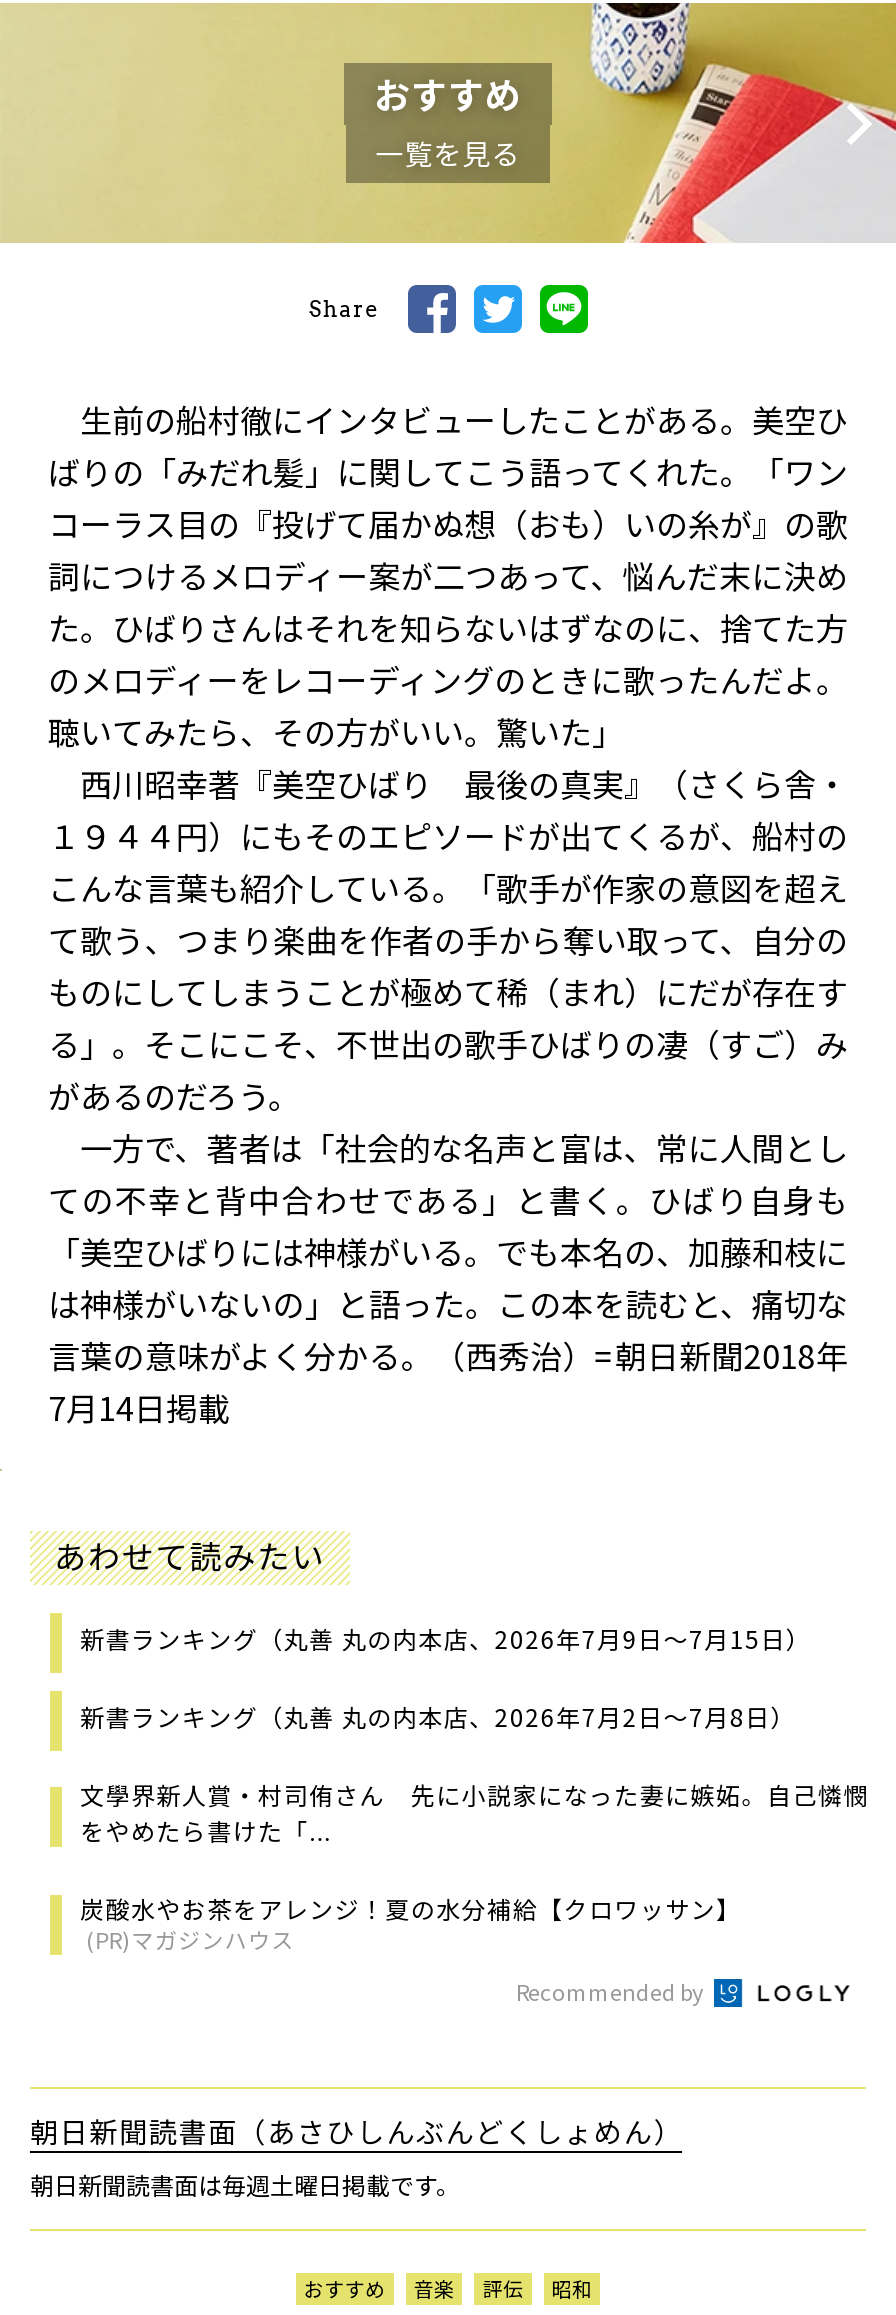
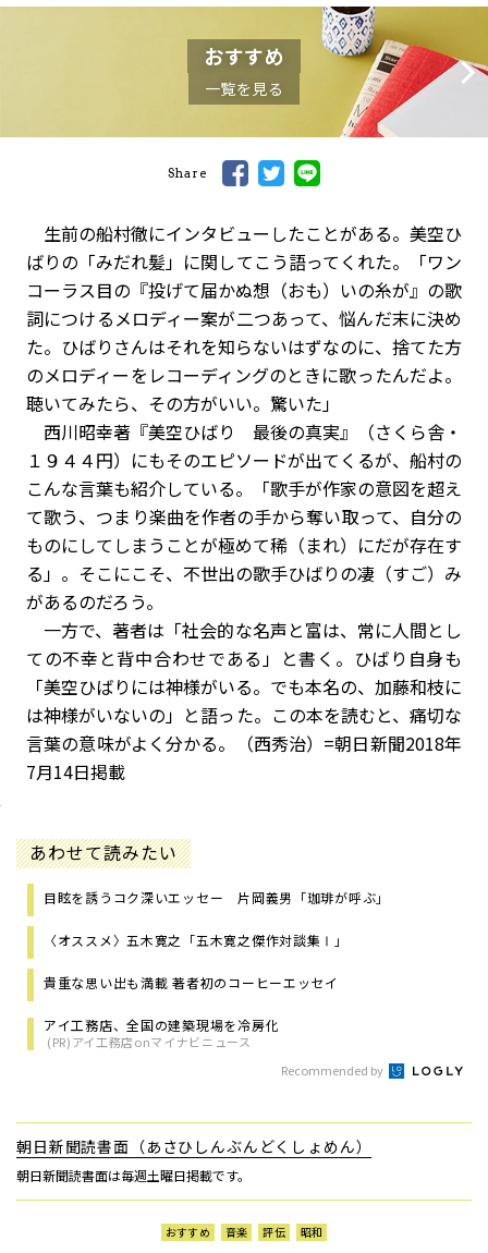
- 新書ランキング（丸善 丸の内本店、2026年7月9日～7月15日）
+ 目眩を誘うコク深いエッセー 片岡義男「珈琲が呼ぶ」

- 新書ランキング（丸善 丸の内本店、2026年7月2日～7月8日）
+ 〈オススメ〉五木寛之「五木寛之傑作対談集Ⅰ」

- 文學界新人賞・村司侑さん 先に小説家になった妻に嫉妬。自己憐憫
- をやめたら書けた「...
+ 貴重な思い出も満載 著者初のコーヒーエッセイ

- 炭酸水やお茶をアレンジ！夏の水分補給【クロワッサン】
- (PR)マガジンハウス
+ アイ工務店、全国の建築現場を冷房化
+ (PR)アイ工務店onマイナビニュース
